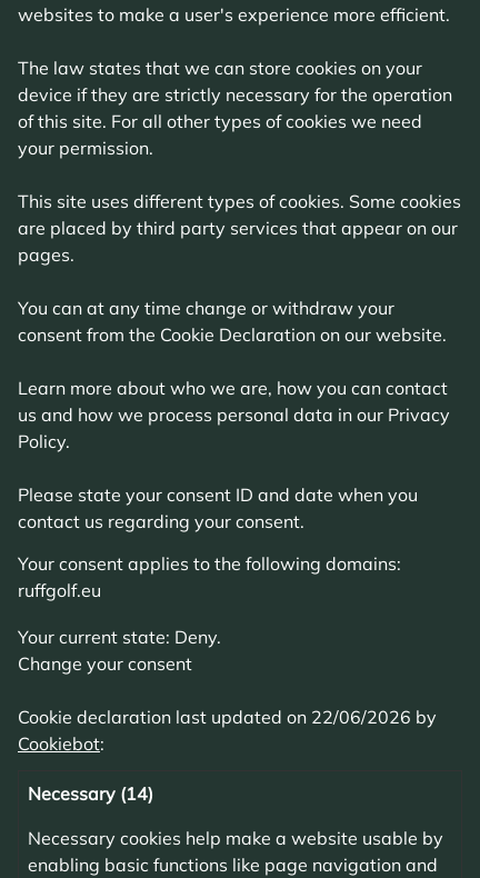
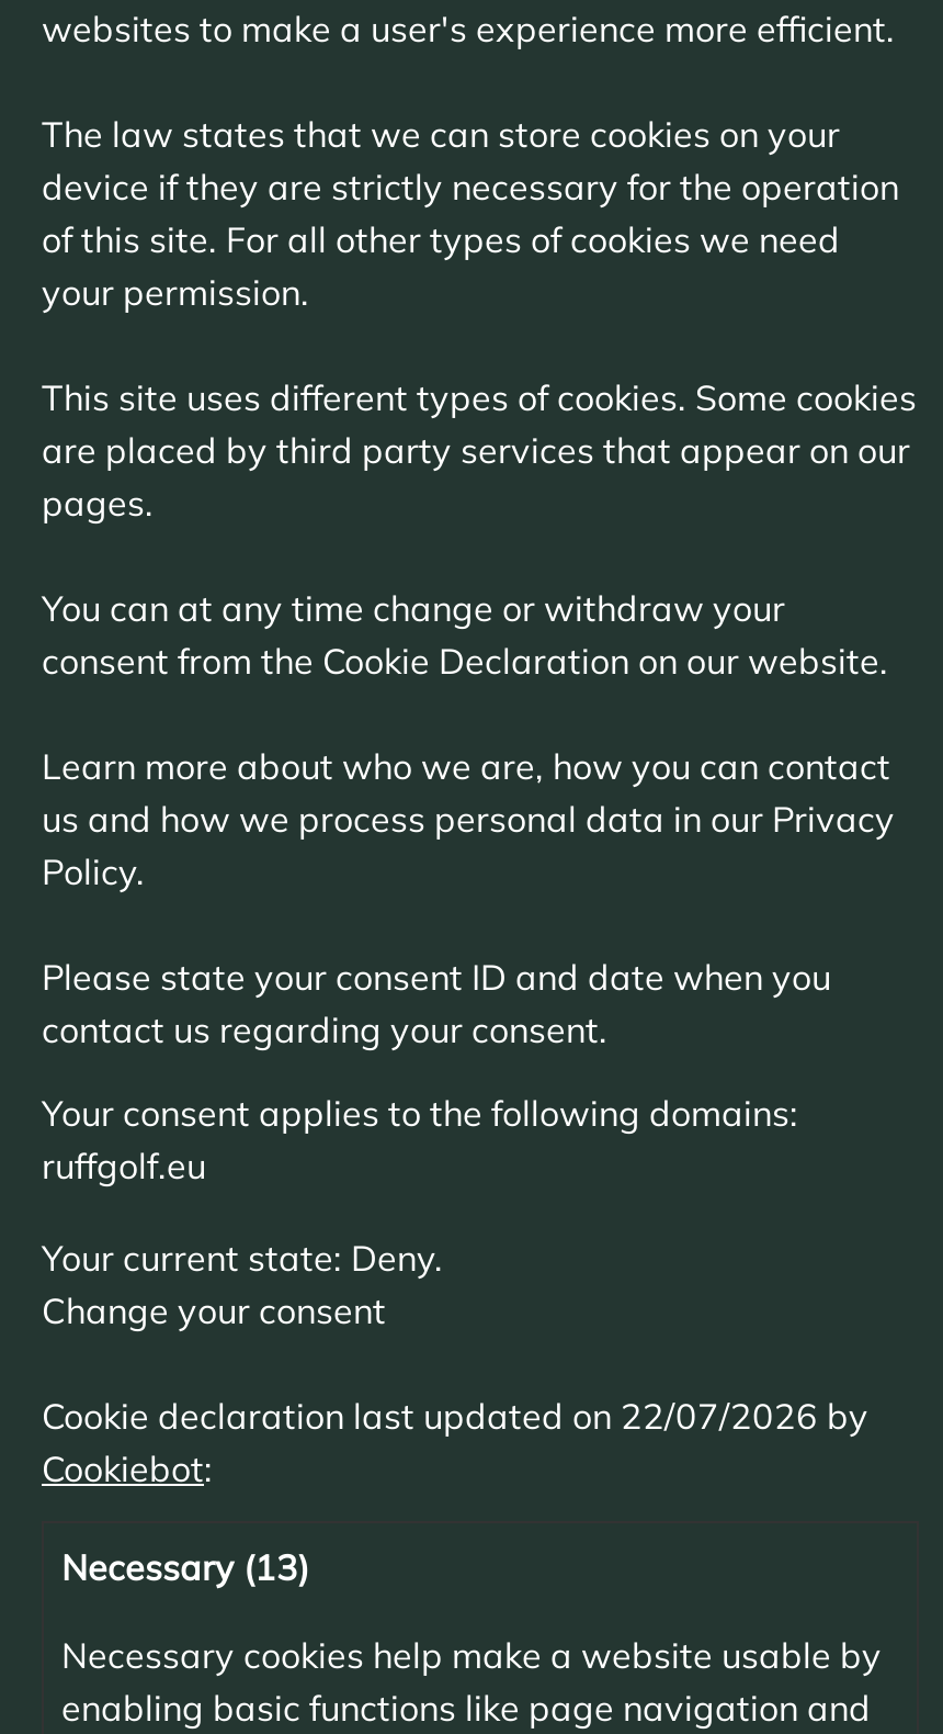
- Cookie declaration last updated on 22/06/2026 by
+ Cookie declaration last updated on 22/07/2026 by

- Necessary (14)
+ Necessary (13)
